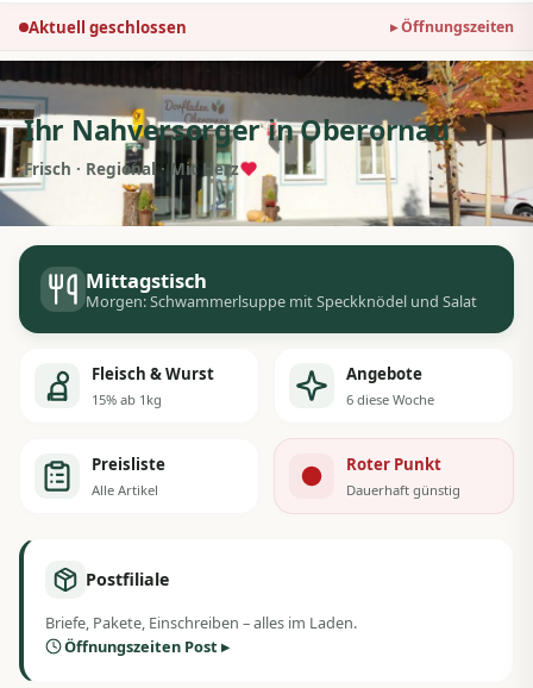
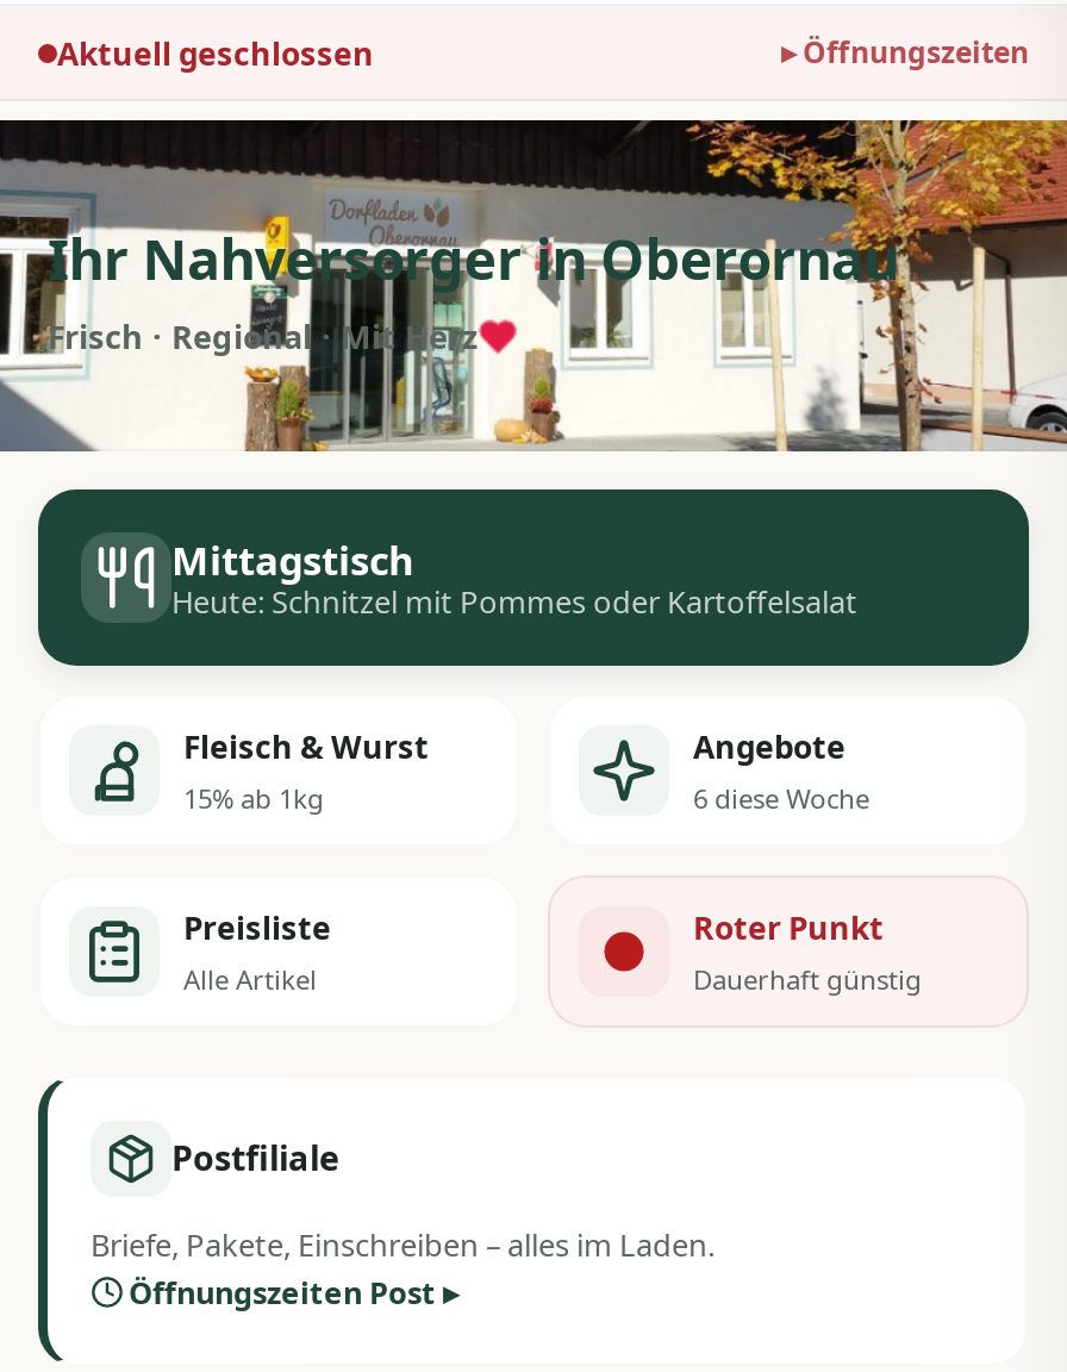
- Morgen: Schwammerlsuppe mit Speckknödel und Salat
+ Heute: Schnitzel mit Pommes oder Kartoffelsalat
